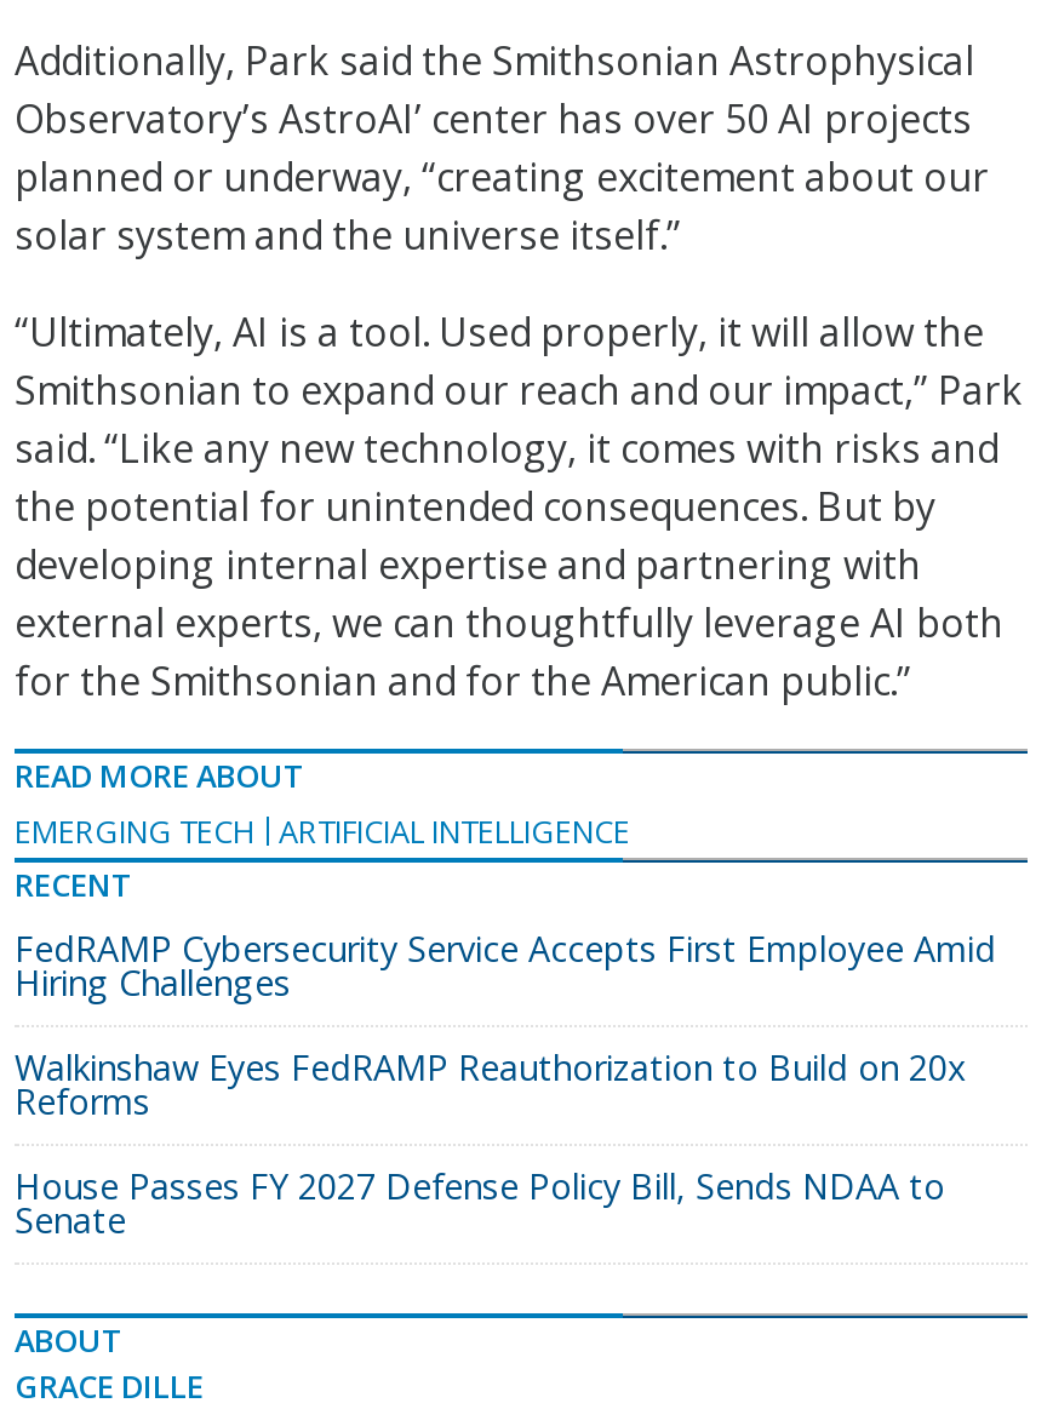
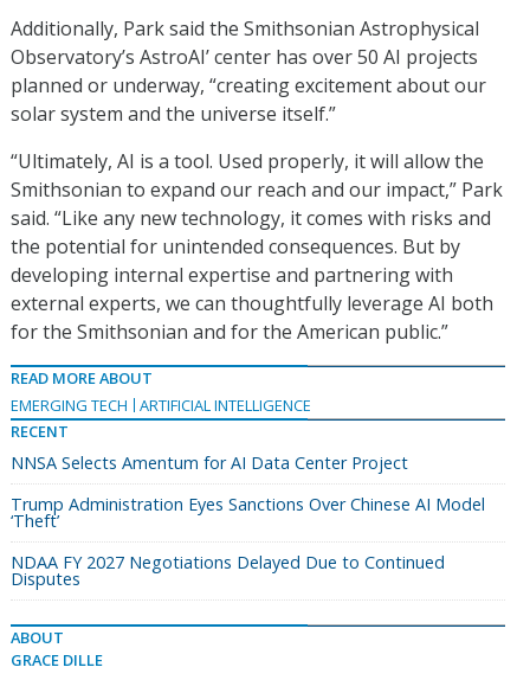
- FedRAMP Cybersecurity Service Accepts First Employee Amid
- Hiring Challenges
+ NNSA Selects Amentum for AI Data Center Project

- Walkinshaw Eyes FedRAMP Reauthorization to Build on 20x
- Reforms
+ Trump Administration Eyes Sanctions Over Chinese AI Model
+ ‘Theft’

- House Passes FY 2027 Defense Policy Bill, Sends NDAA to
- Senate
+ NDAA FY 2027 Negotiations Delayed Due to Continued
+ Disputes
